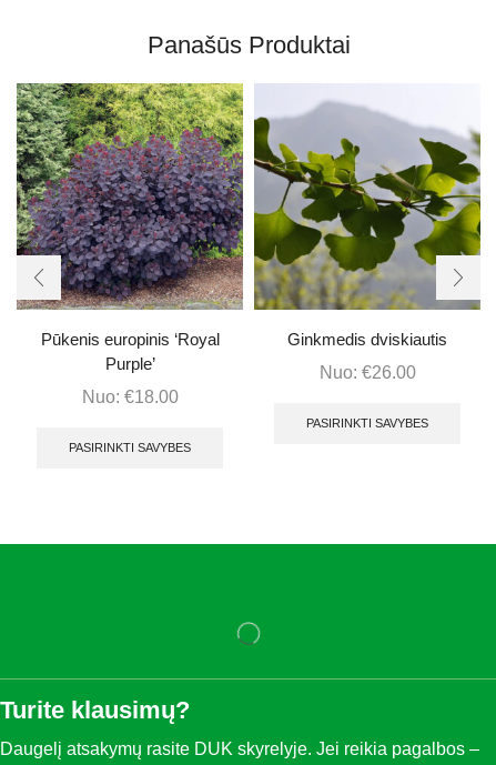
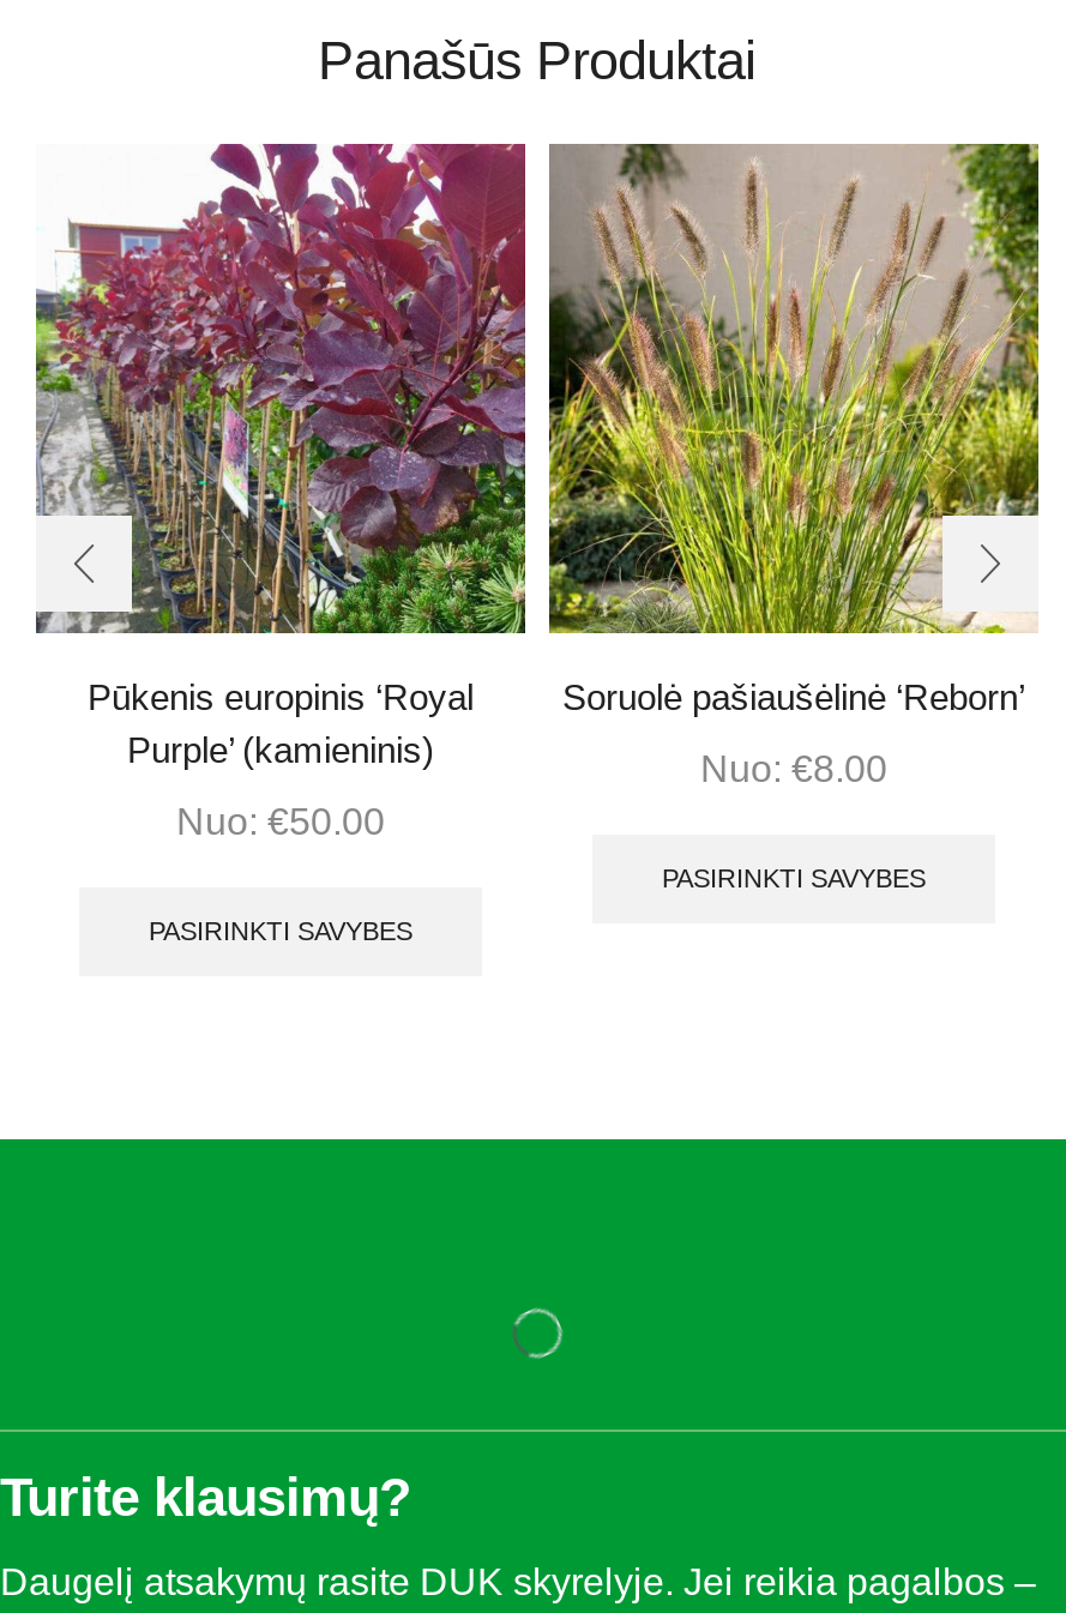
- [image]
+ [image]

- [image]
- Ginkmedis dviskiautis
+ [image]
+ Soruolė pašiaušėlinė ‘Reborn’

- Purple’
+ Purple’ (kamieninis)

- Nuo: €26.00
+ Nuo: €8.00

- Nuo: €18.00
+ Nuo: €50.00
